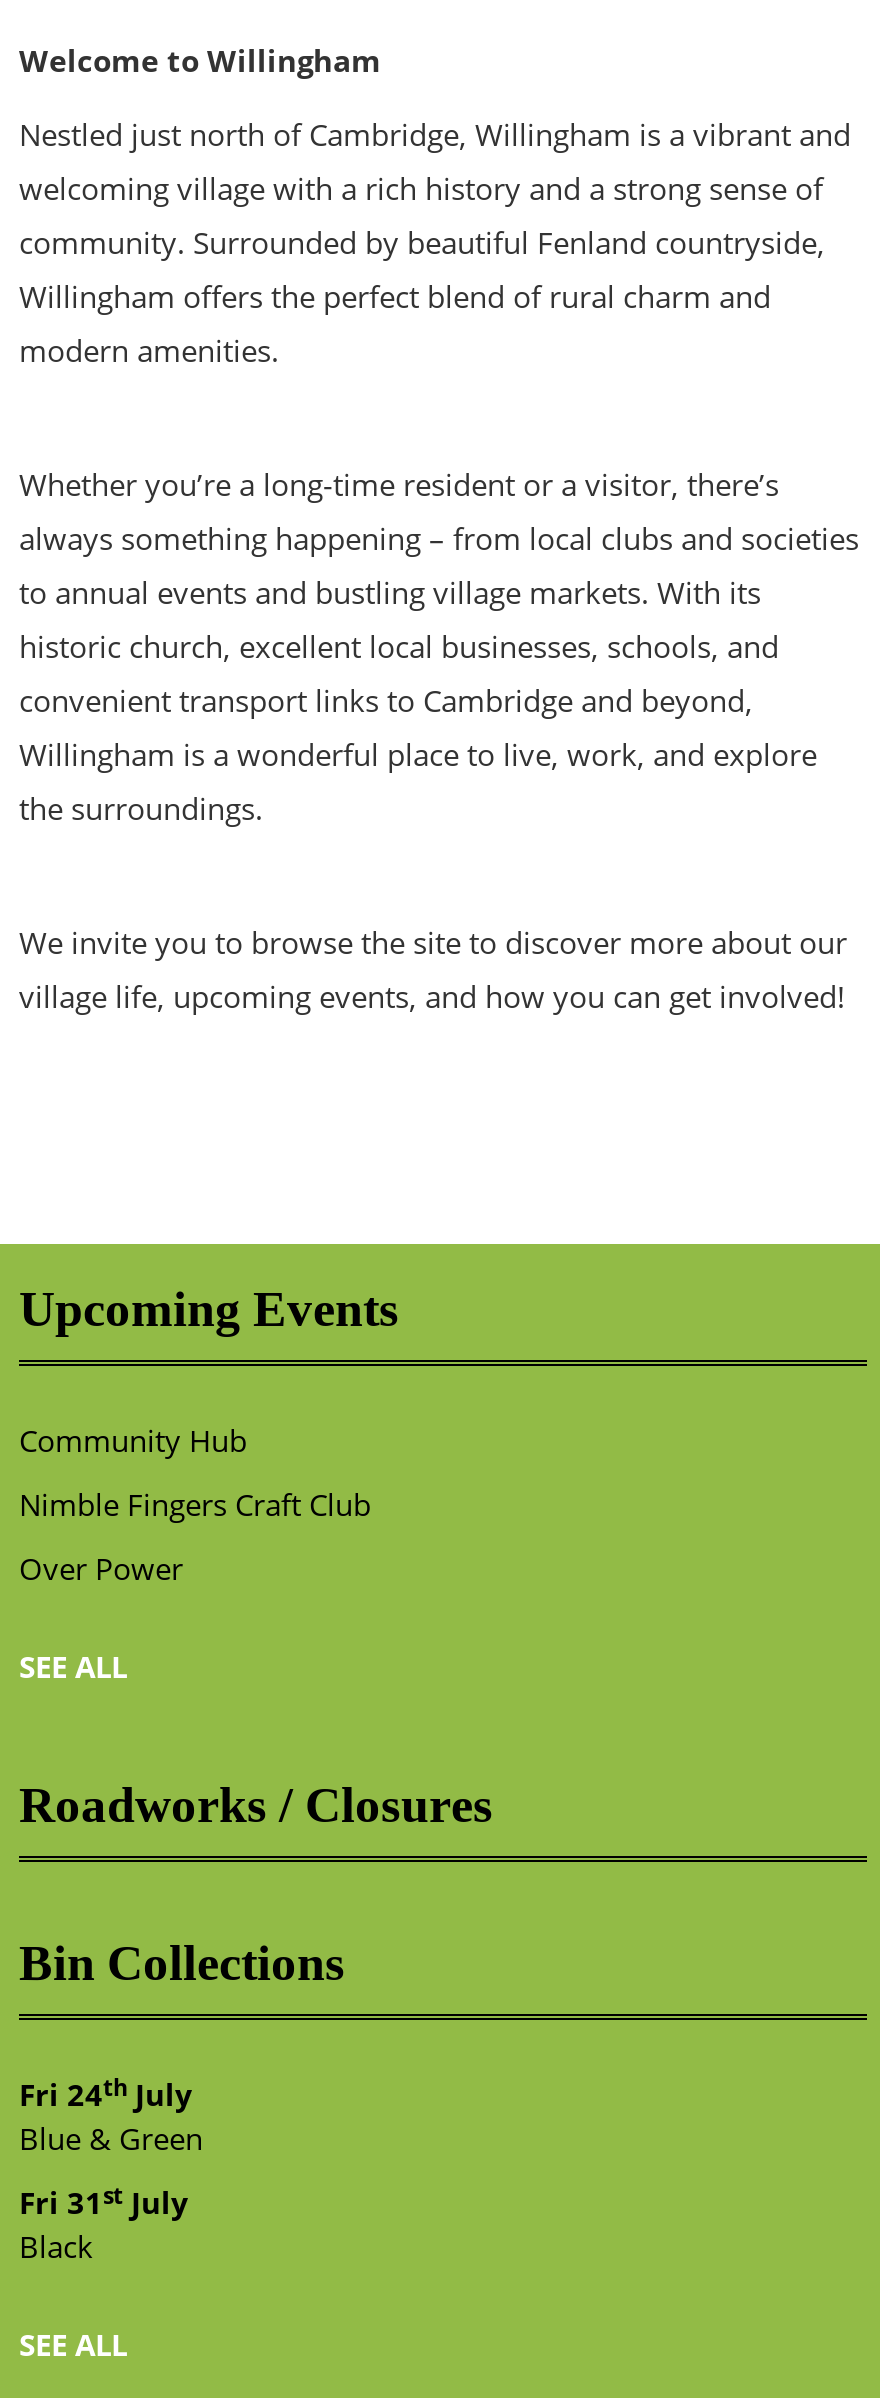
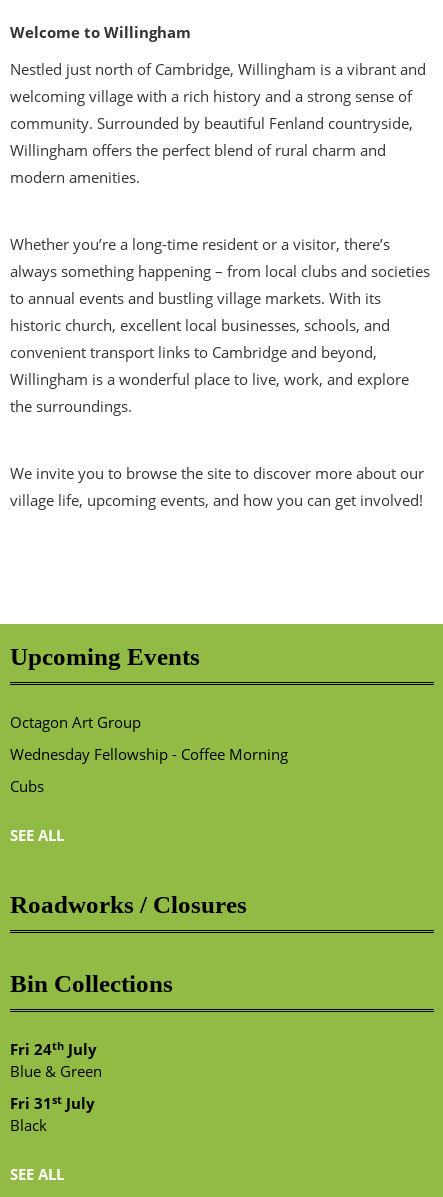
- Community Hub
+ Octagon Art Group

- Nimble Fingers Craft Club
+ Wednesday Fellowship - Coffee Morning

- Over Power
+ Cubs
